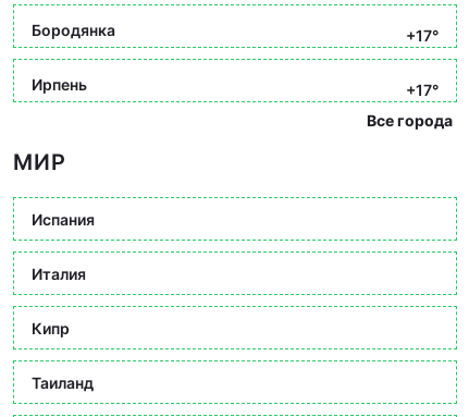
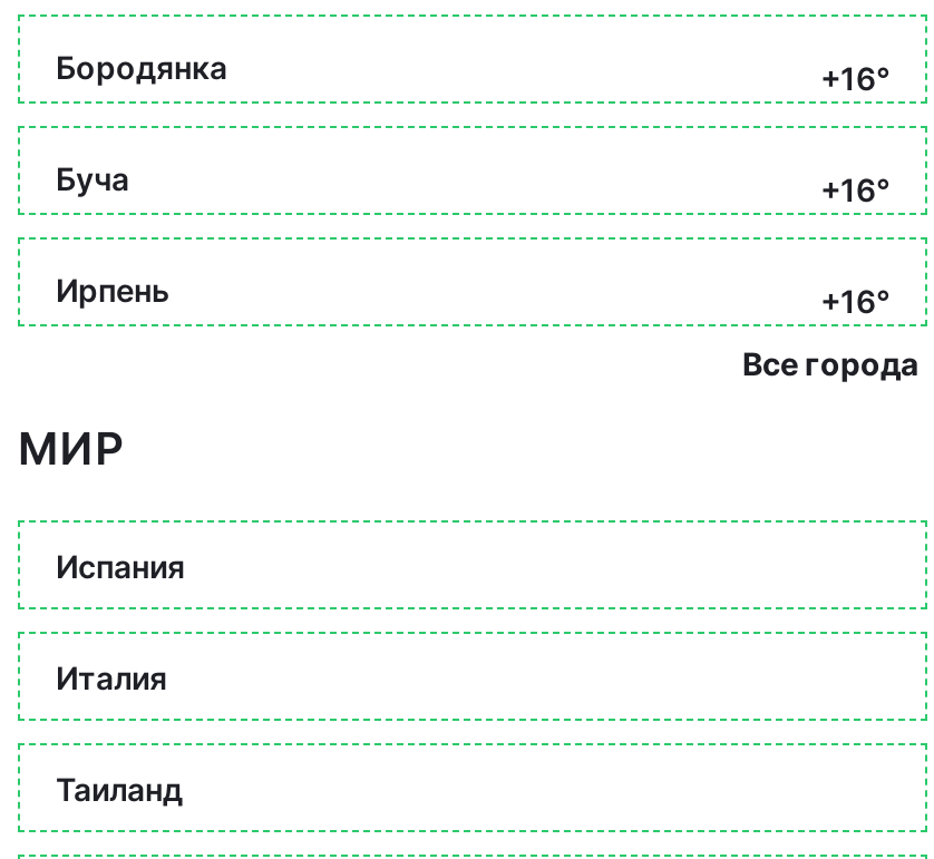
- +17°
+ +16°
+ Буча
+ +16°

moved down: Ирпень

- +17°
+ +16°

moved down: Все города | МИР | Испания | Италия

- Кипр
